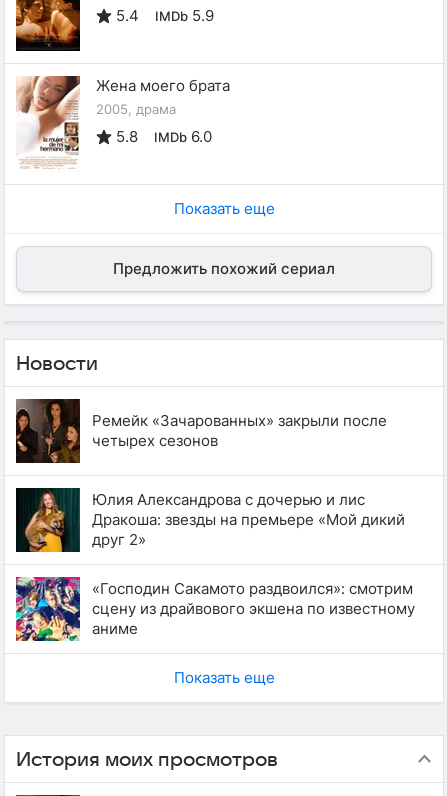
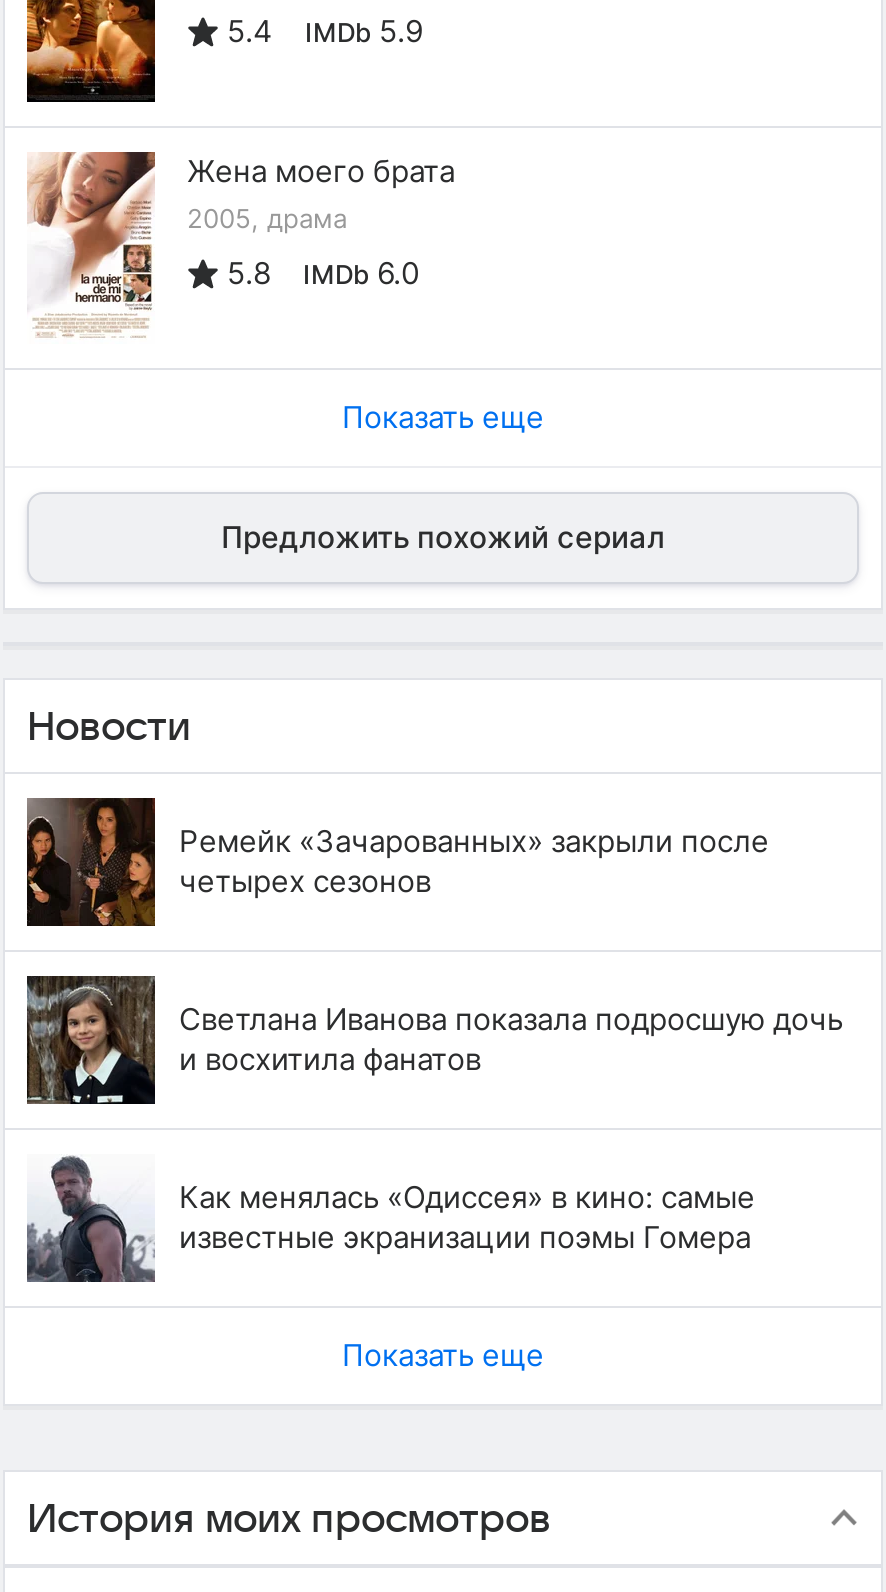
- [image]
- Юлия Александрова с дочерью и лис
- Дракоша: звезды на премьере «Мой дикий
- друг 2»
+ [image]
+ Светлана Иванова показала подросшую дочь
+ и восхитила фанатов

- [image]
- «Господин Сакамото раздвоился»: смотрим
- сцену из драйвового экшена по известному
- аниме
+ [image]
+ Как менялась «Одиссея» в кино: самые
+ известные экранизации поэмы Гомера
